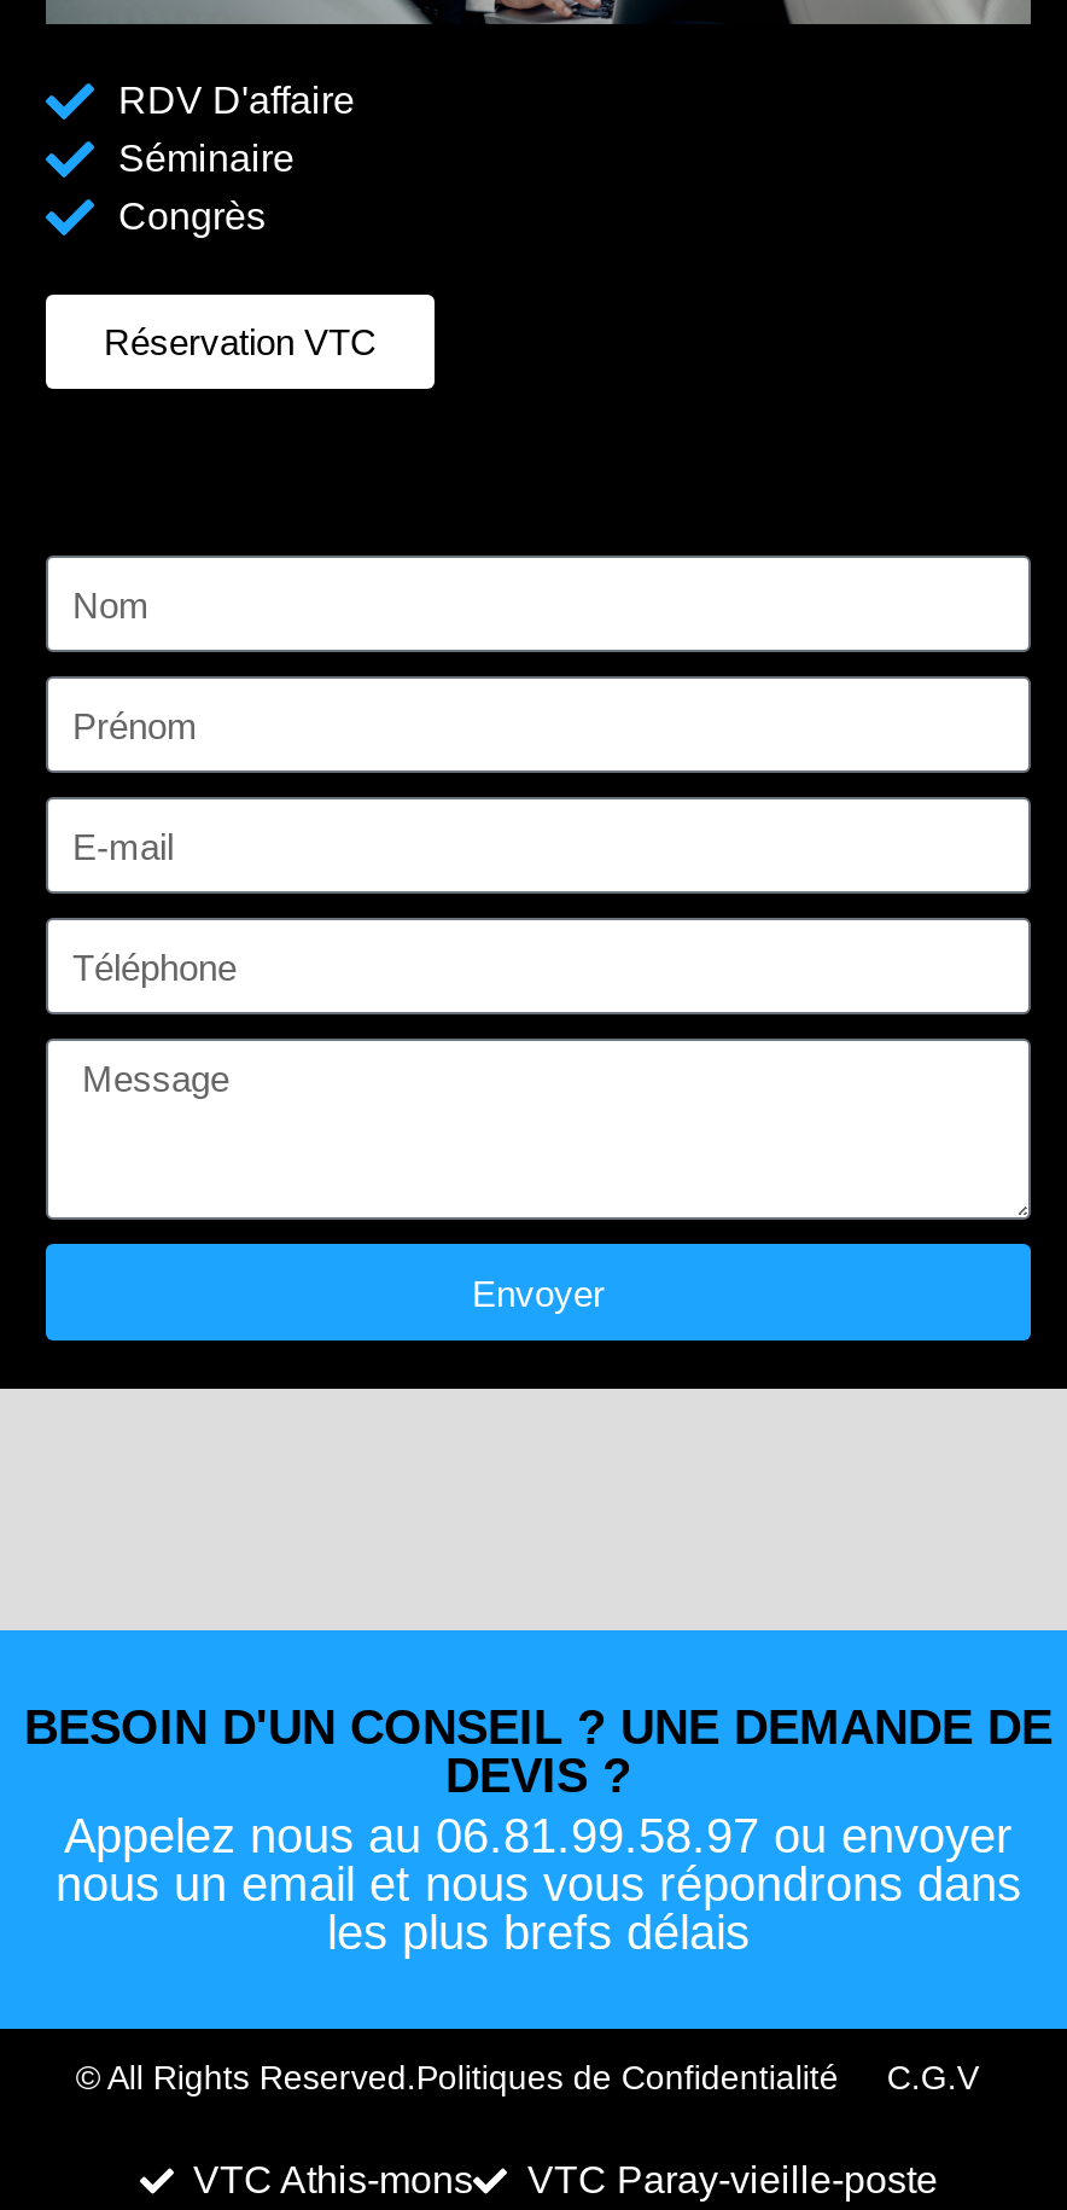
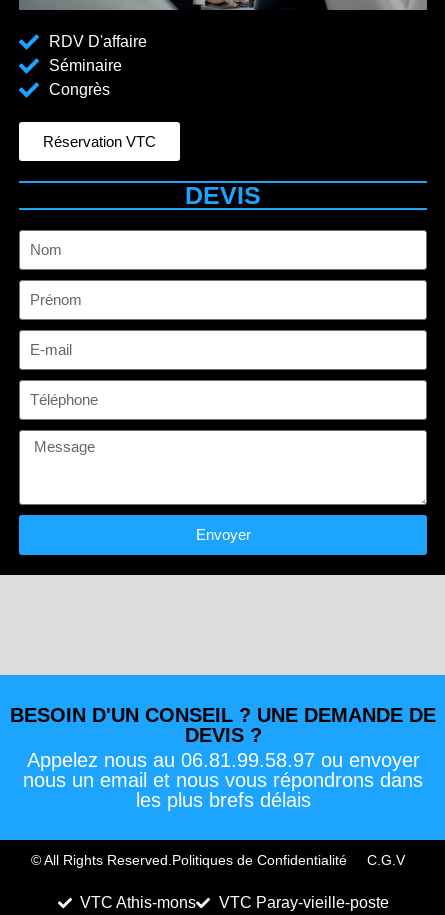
+ DEVIS
